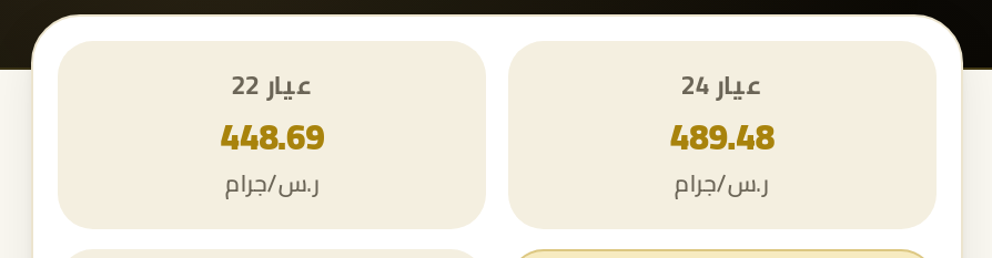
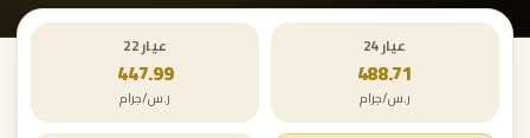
- 448.69
+ 447.99

- 489.48
+ 488.71
